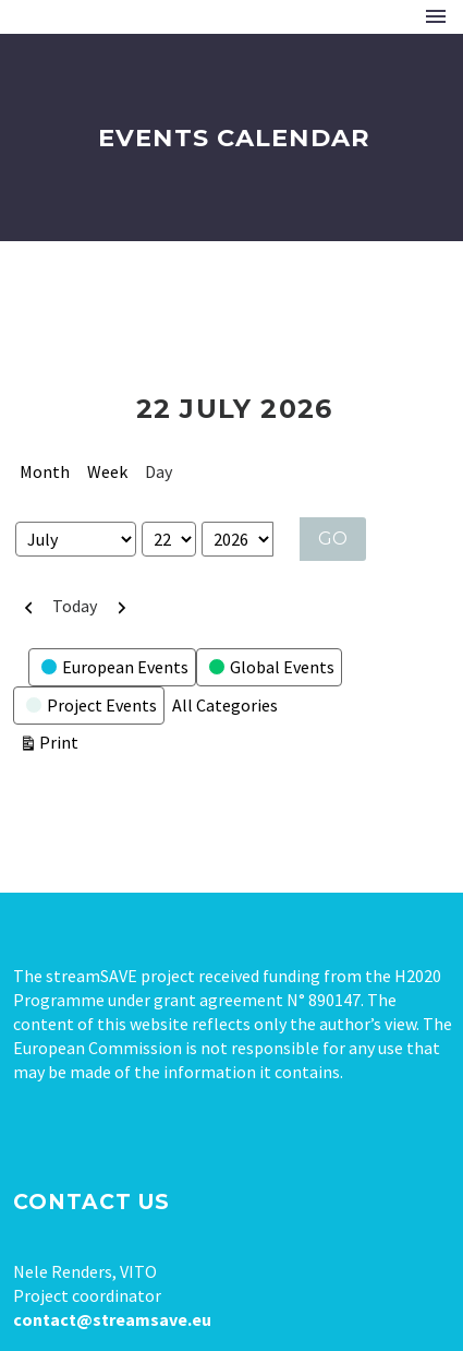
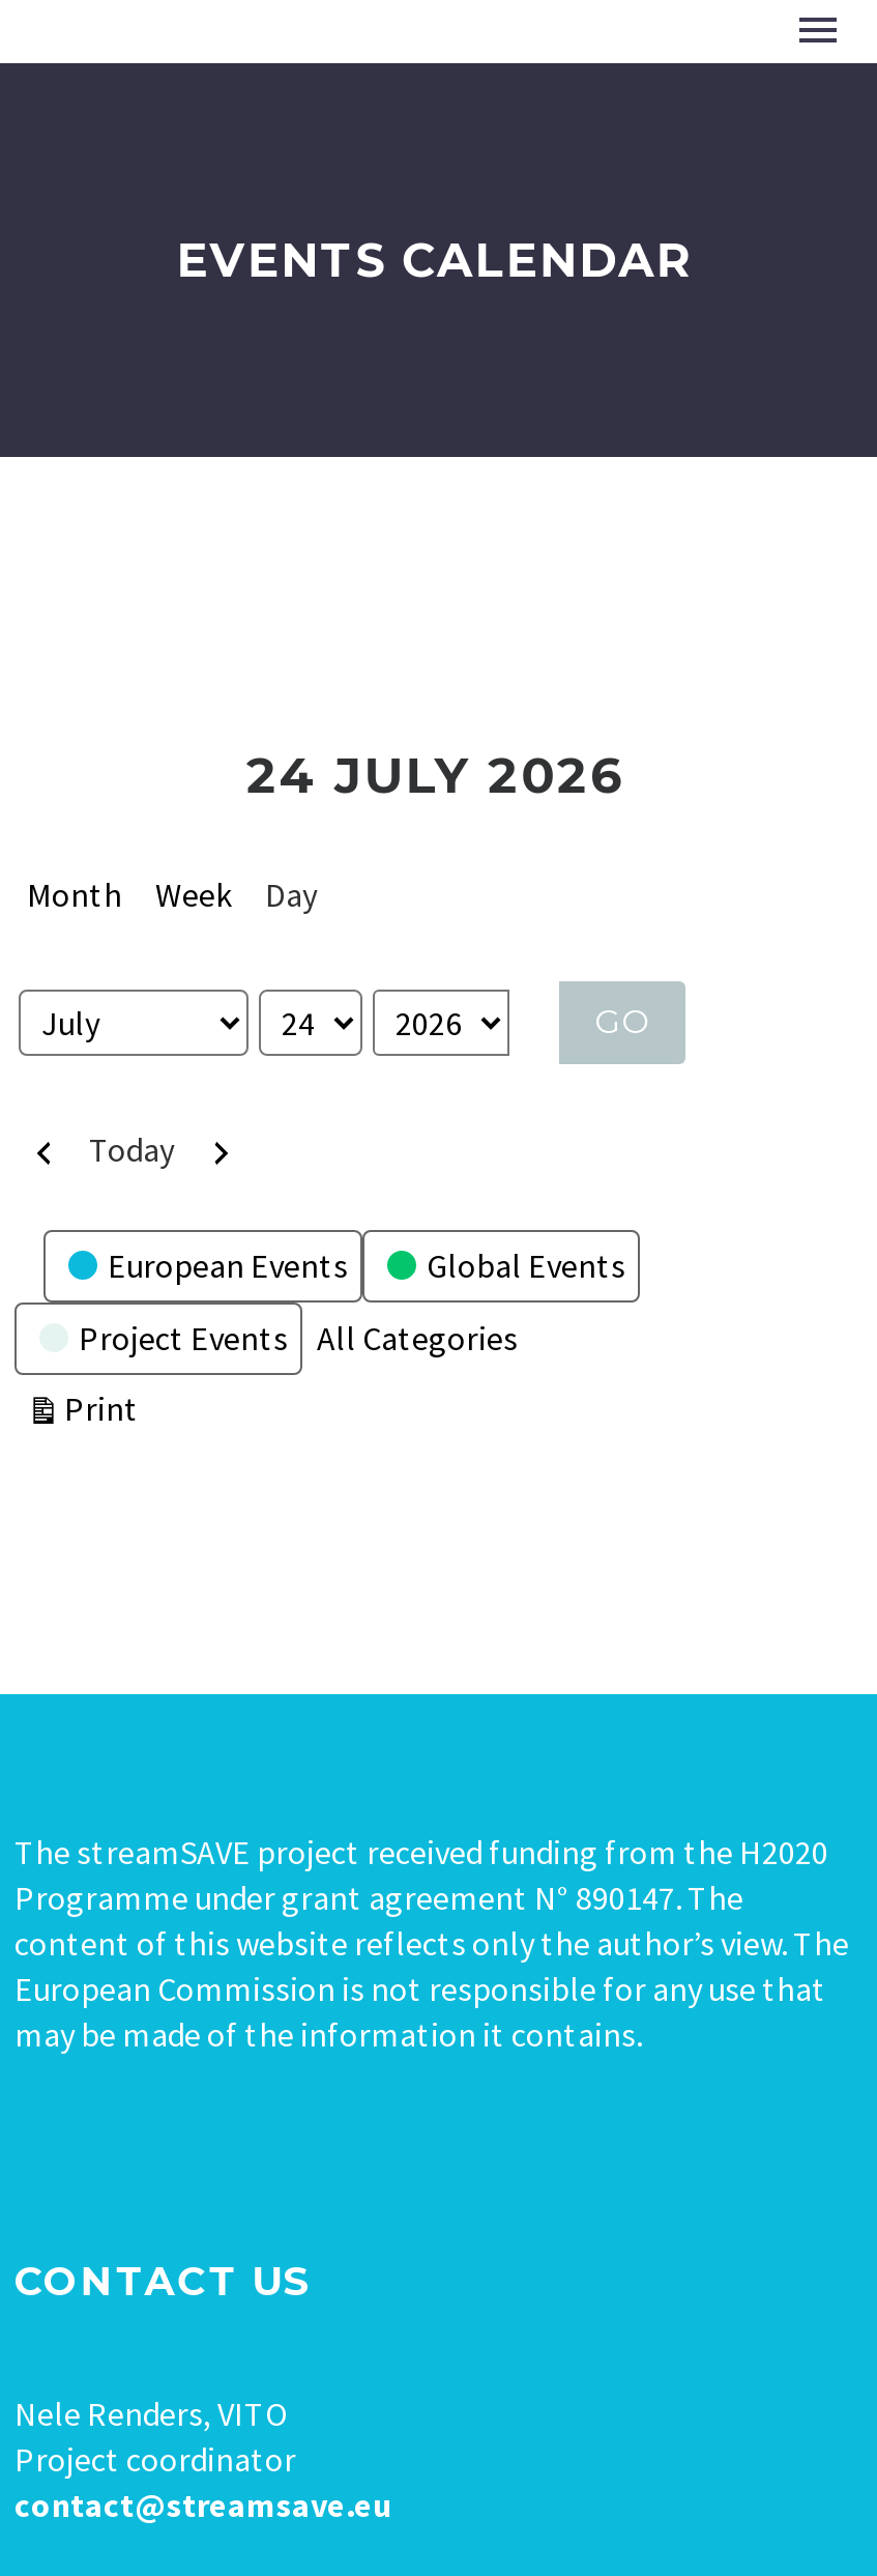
- 22 JULY 2026
+ 24 JULY 2026
